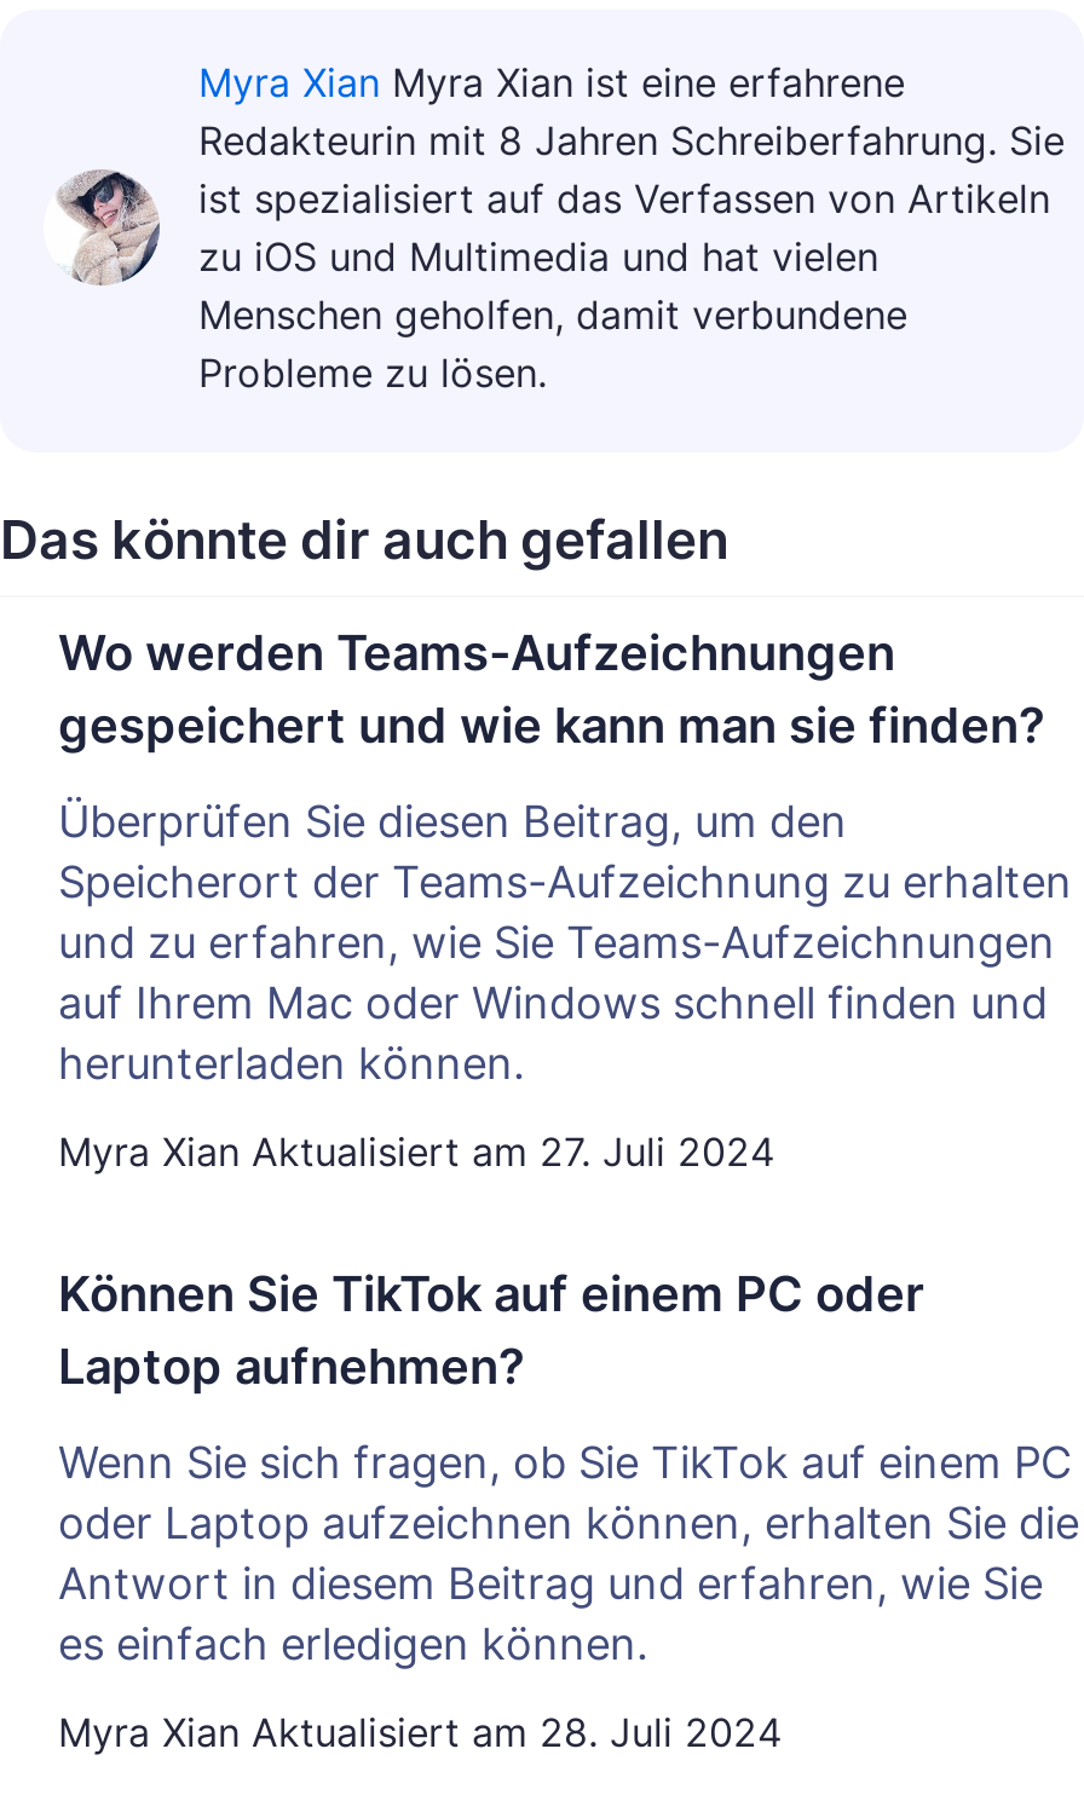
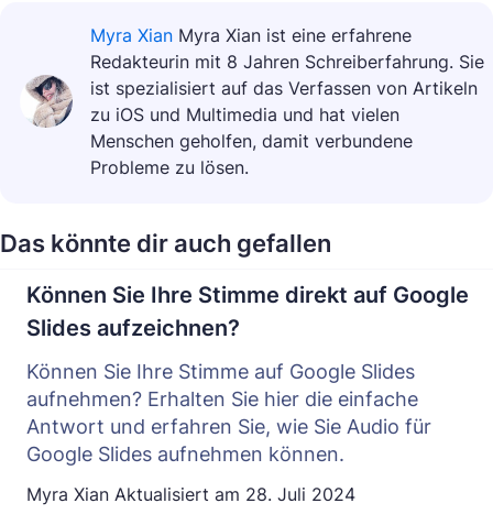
- Wo werden Teams-Aufzeichnungen
- gespeichert und wie kann man sie finden?
- Überprüfen Sie diesen Beitrag, um den
- Speicherort der Teams-Aufzeichnung zu erhalten
- und zu erfahren, wie Sie Teams-Aufzeichnungen
- auf Ihrem Mac oder Windows schnell finden und
- herunterladen können.
- Myra Xian Aktualisiert am 27. Juli 2024
- Können Sie TikTok auf einem PC oder
- Laptop aufnehmen?
- Wenn Sie sich fragen, ob Sie TikTok auf einem PC
- oder Laptop aufzeichnen können, erhalten Sie die
- Antwort in diesem Beitrag und erfahren, wie Sie
- es einfach erledigen können.
+ Können Sie Ihre Stimme direkt auf Google
+ Slides aufzeichnen?
+ Können Sie Ihre Stimme auf Google Slides
+ aufnehmen? Erhalten Sie hier die einfache
+ Antwort und erfahren Sie, wie Sie Audio für
+ Google Slides aufnehmen können.
